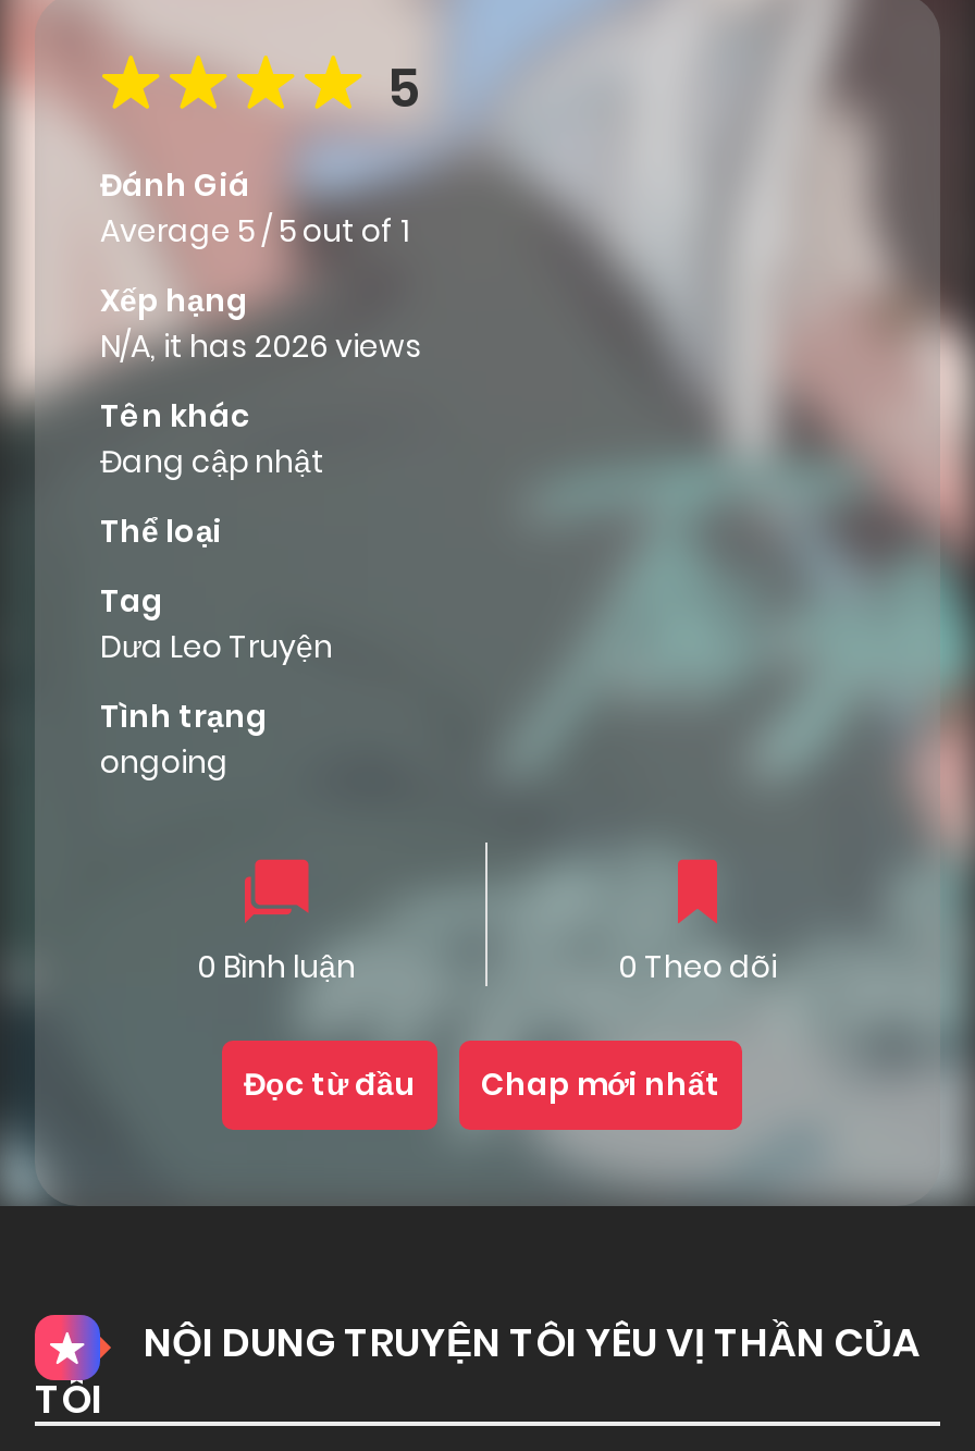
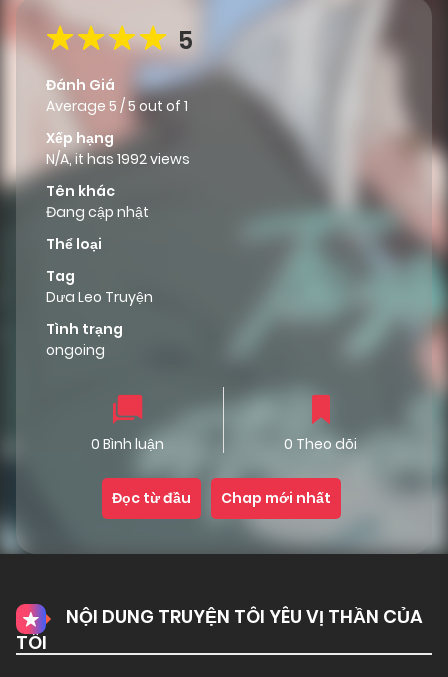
- N/A, it has 2026 views
+ N/A, it has 1992 views
